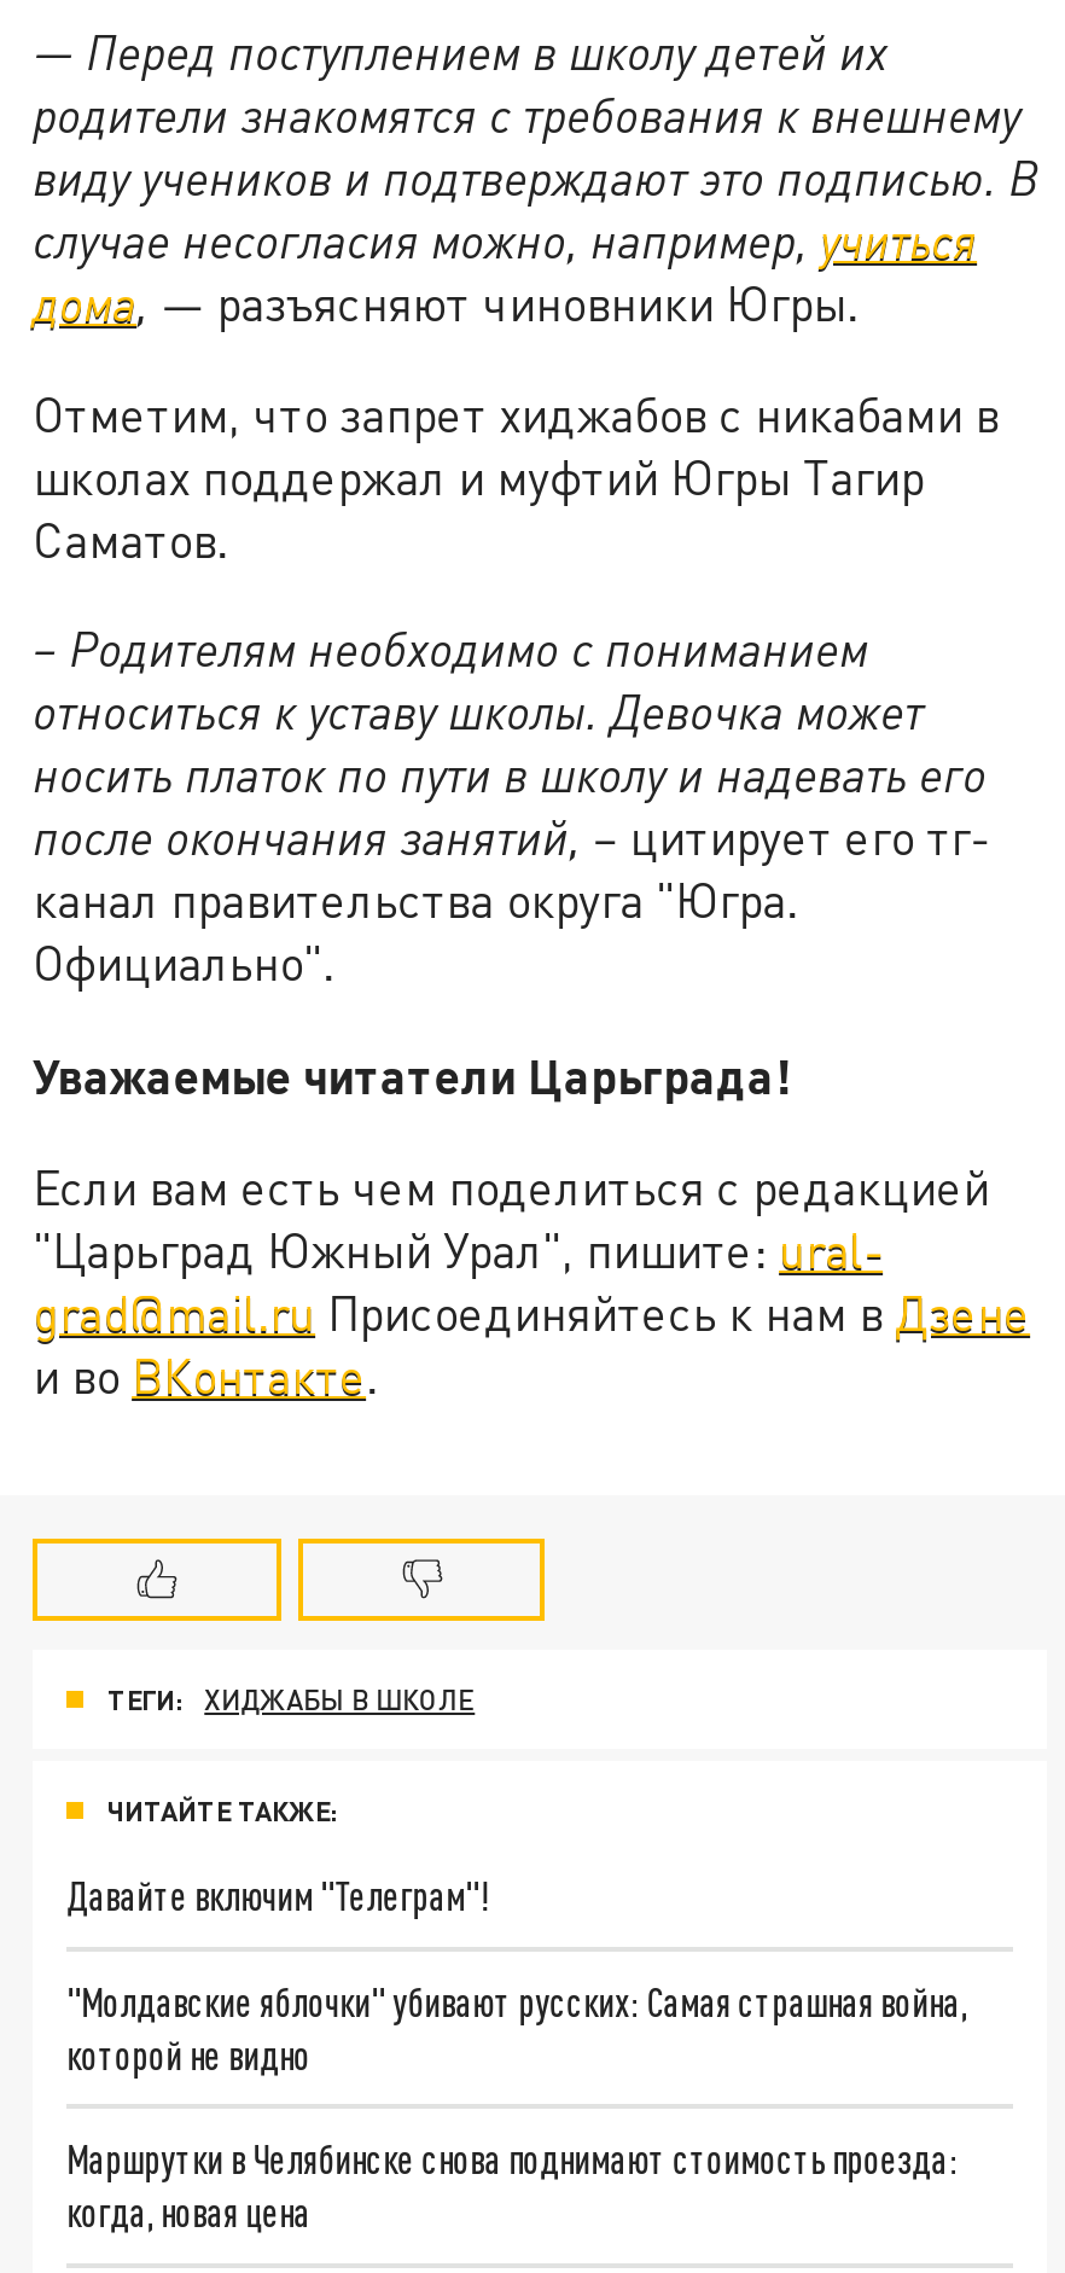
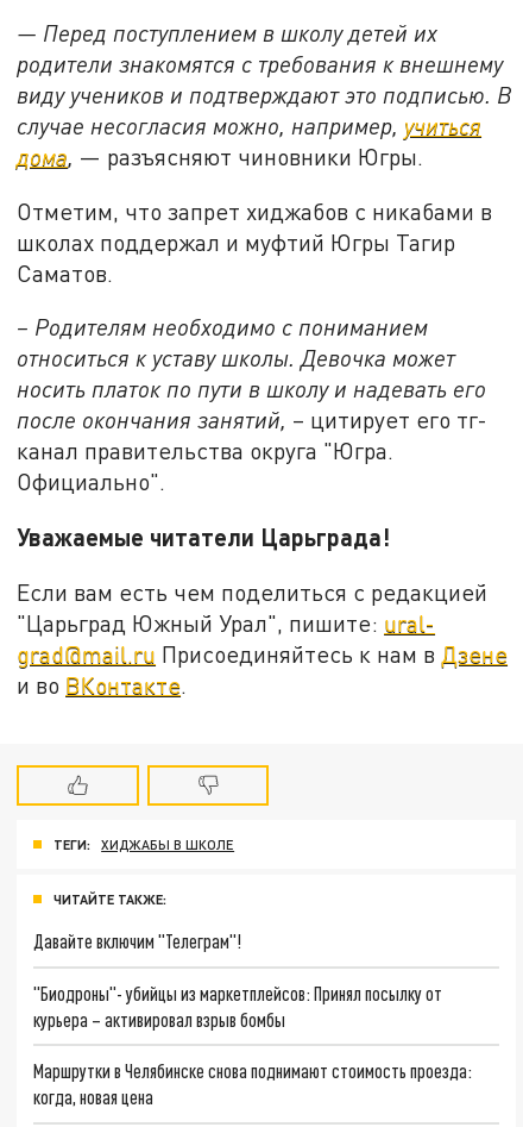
- "Молдавские яблочки" убивают русских: Самая страшная война,
- которой не видно
+ "Биодроны"- убийцы из маркетплейсов: Принял посылку от
+ курьера – активировал взрыв бомбы
